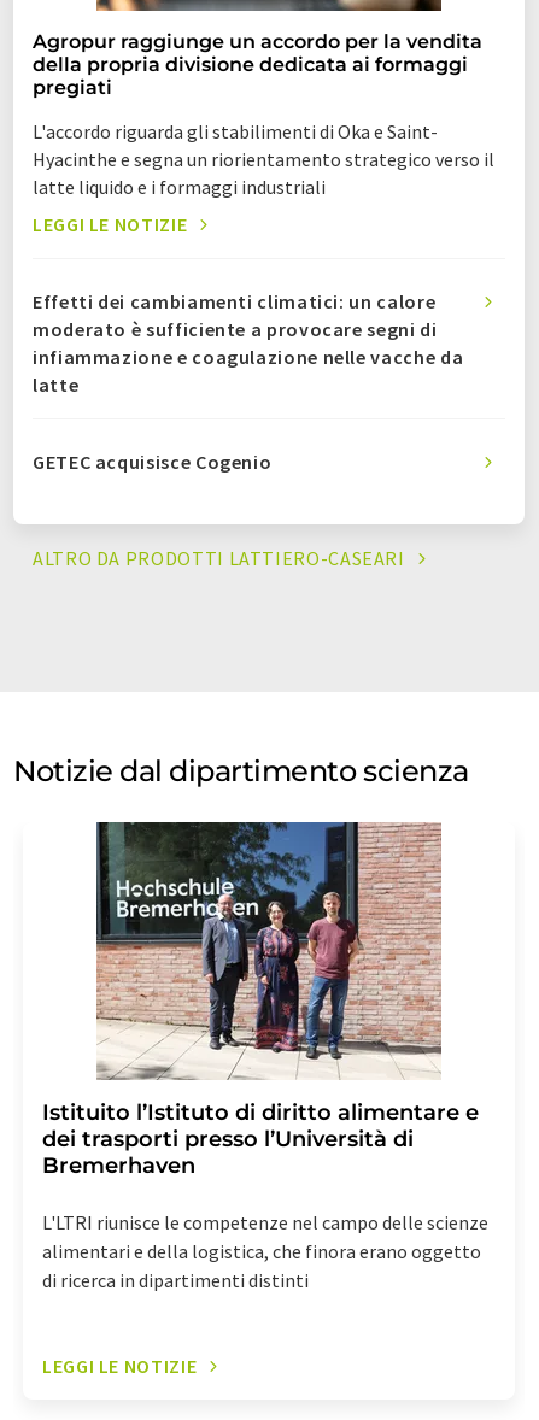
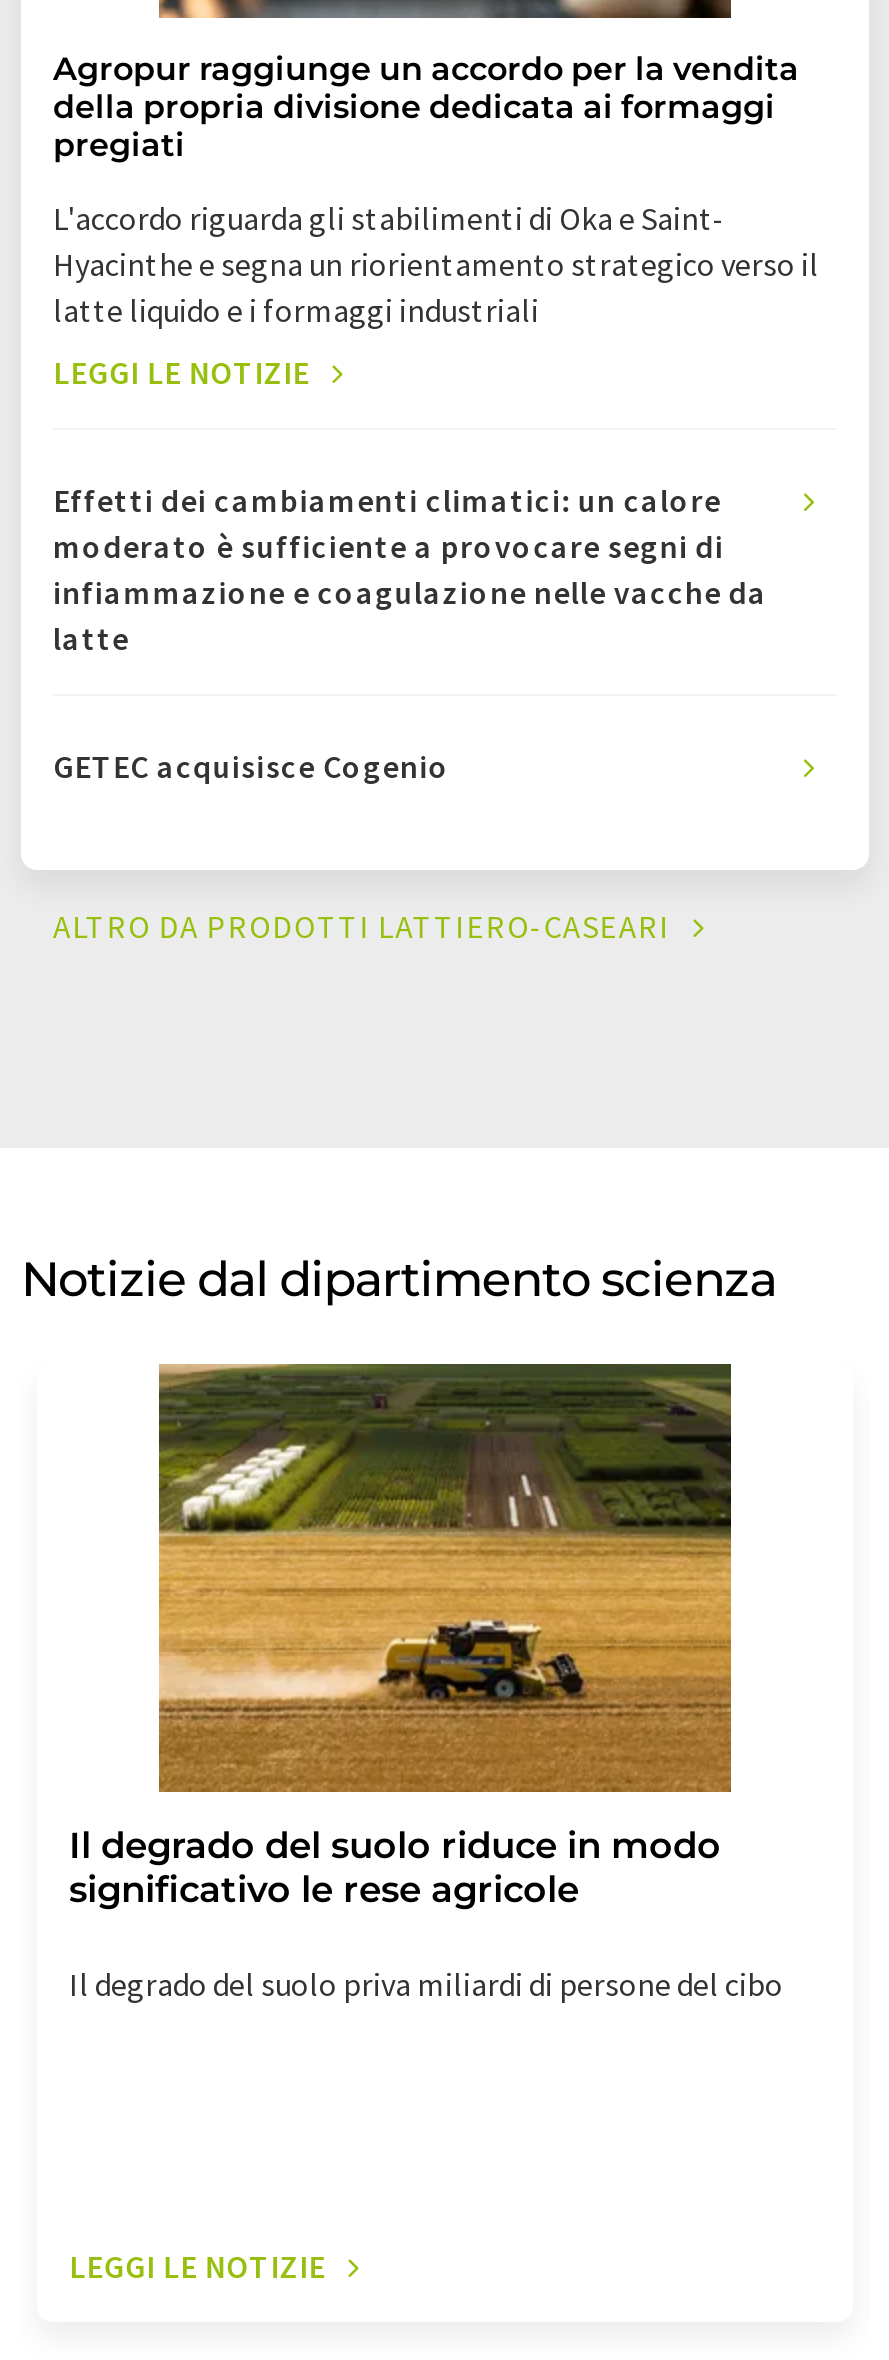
- [image]
- Istituito l’Istituto di diritto alimentare e
- dei trasporti presso l’Università di
- Bremerhaven
+ [image]
+ Il degrado del suolo riduce in modo
+ significativo le rese agricole

- L'LTRI riunisce le competenze nel campo delle scienze
- alimentari e della logistica, che finora erano oggetto
- di ricerca in dipartimenti distinti
+ Il degrado del suolo priva miliardi di persone del cibo
